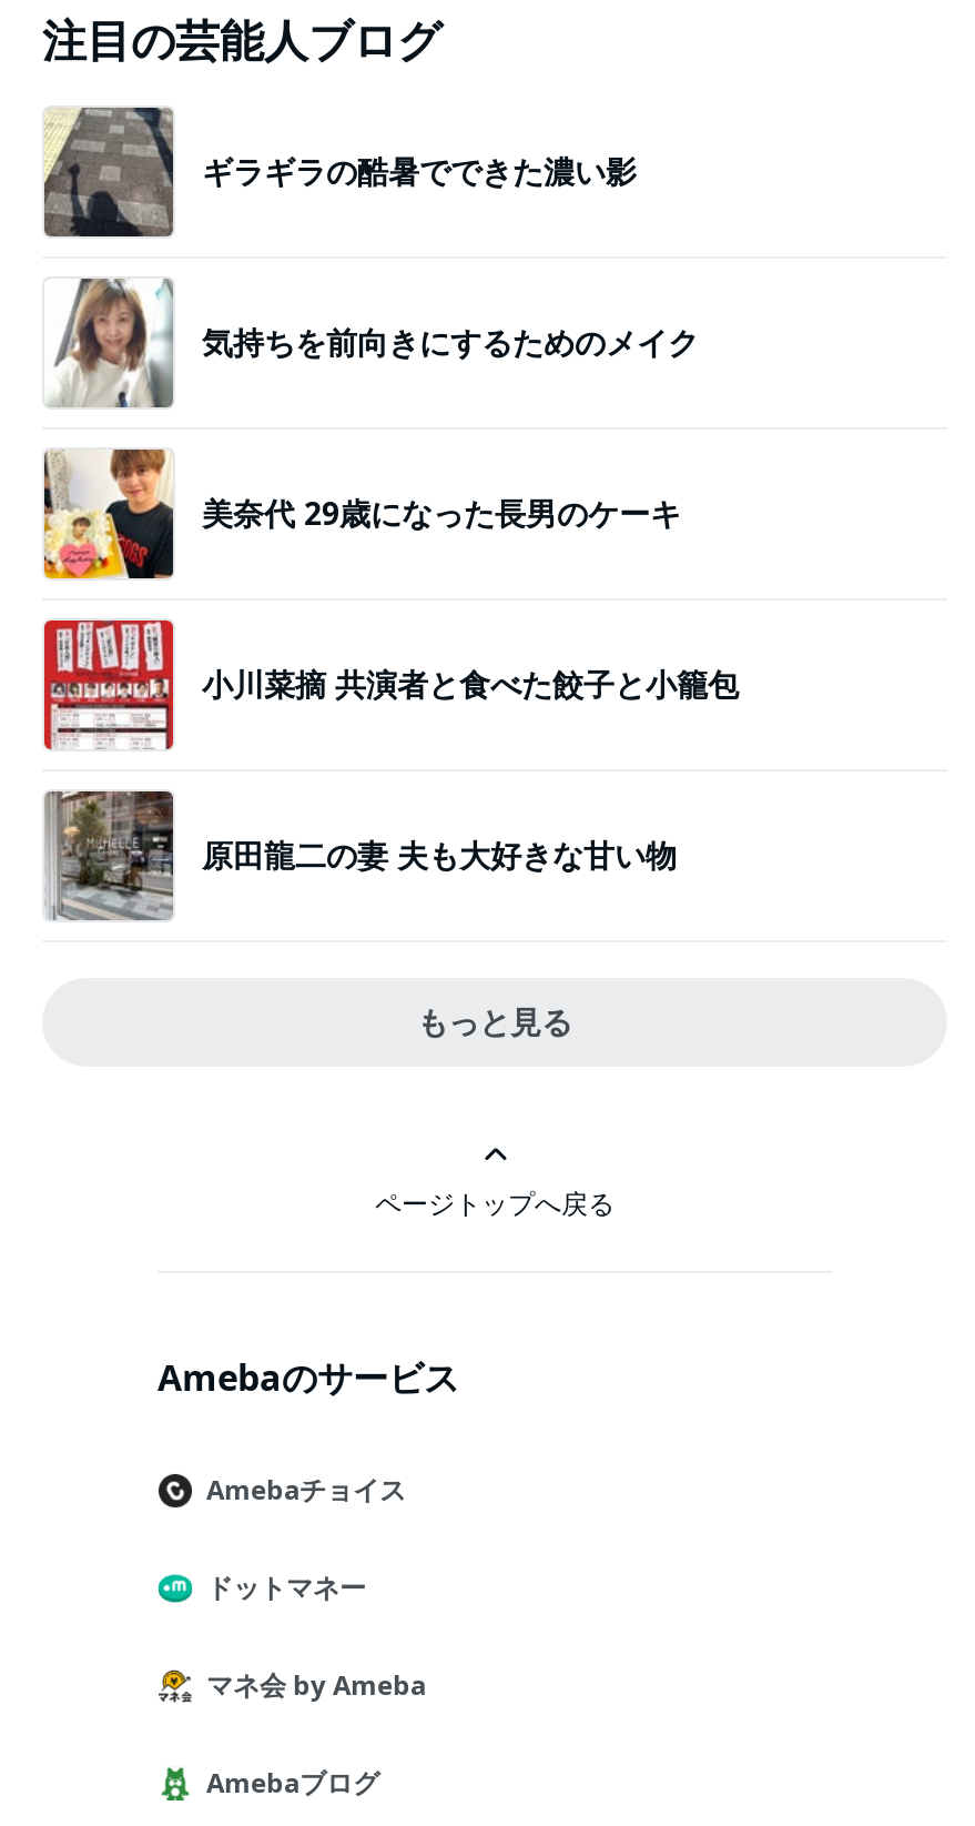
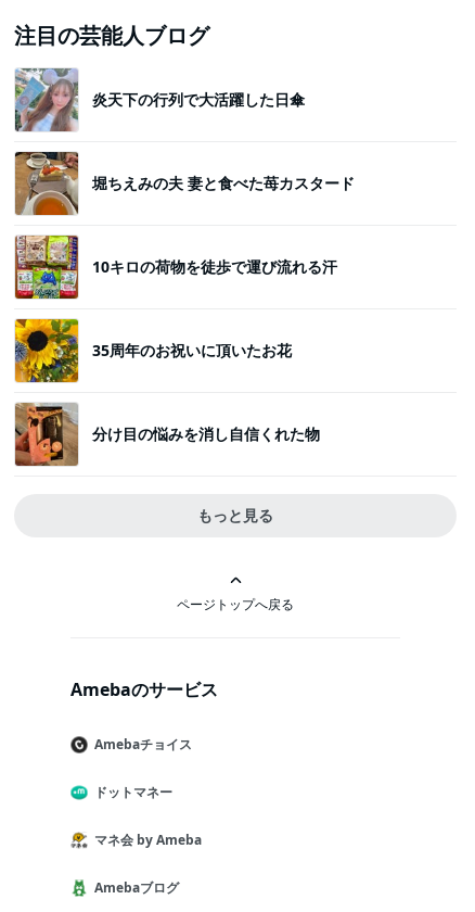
- [image]
- ギラギラの酷暑でできた濃い影
+ [image]
+ 炎天下の行列で大活躍した日傘

- [image]
- 気持ちを前向きにするためのメイク
+ [image]
+ 堀ちえみの夫 妻と食べた苺カスタード

- [image]
- 美奈代 29歳になった長男のケーキ
+ [image]
+ 10キロの荷物を徒歩で運び流れる汗

- [image]
- 小川菜摘 共演者と食べた餃子と小籠包
+ [image]
+ 35周年のお祝いに頂いたお花

- [image]
- 原田龍二の妻 夫も大好きな甘い物
+ [image]
+ 分け目の悩みを消し自信くれた物
